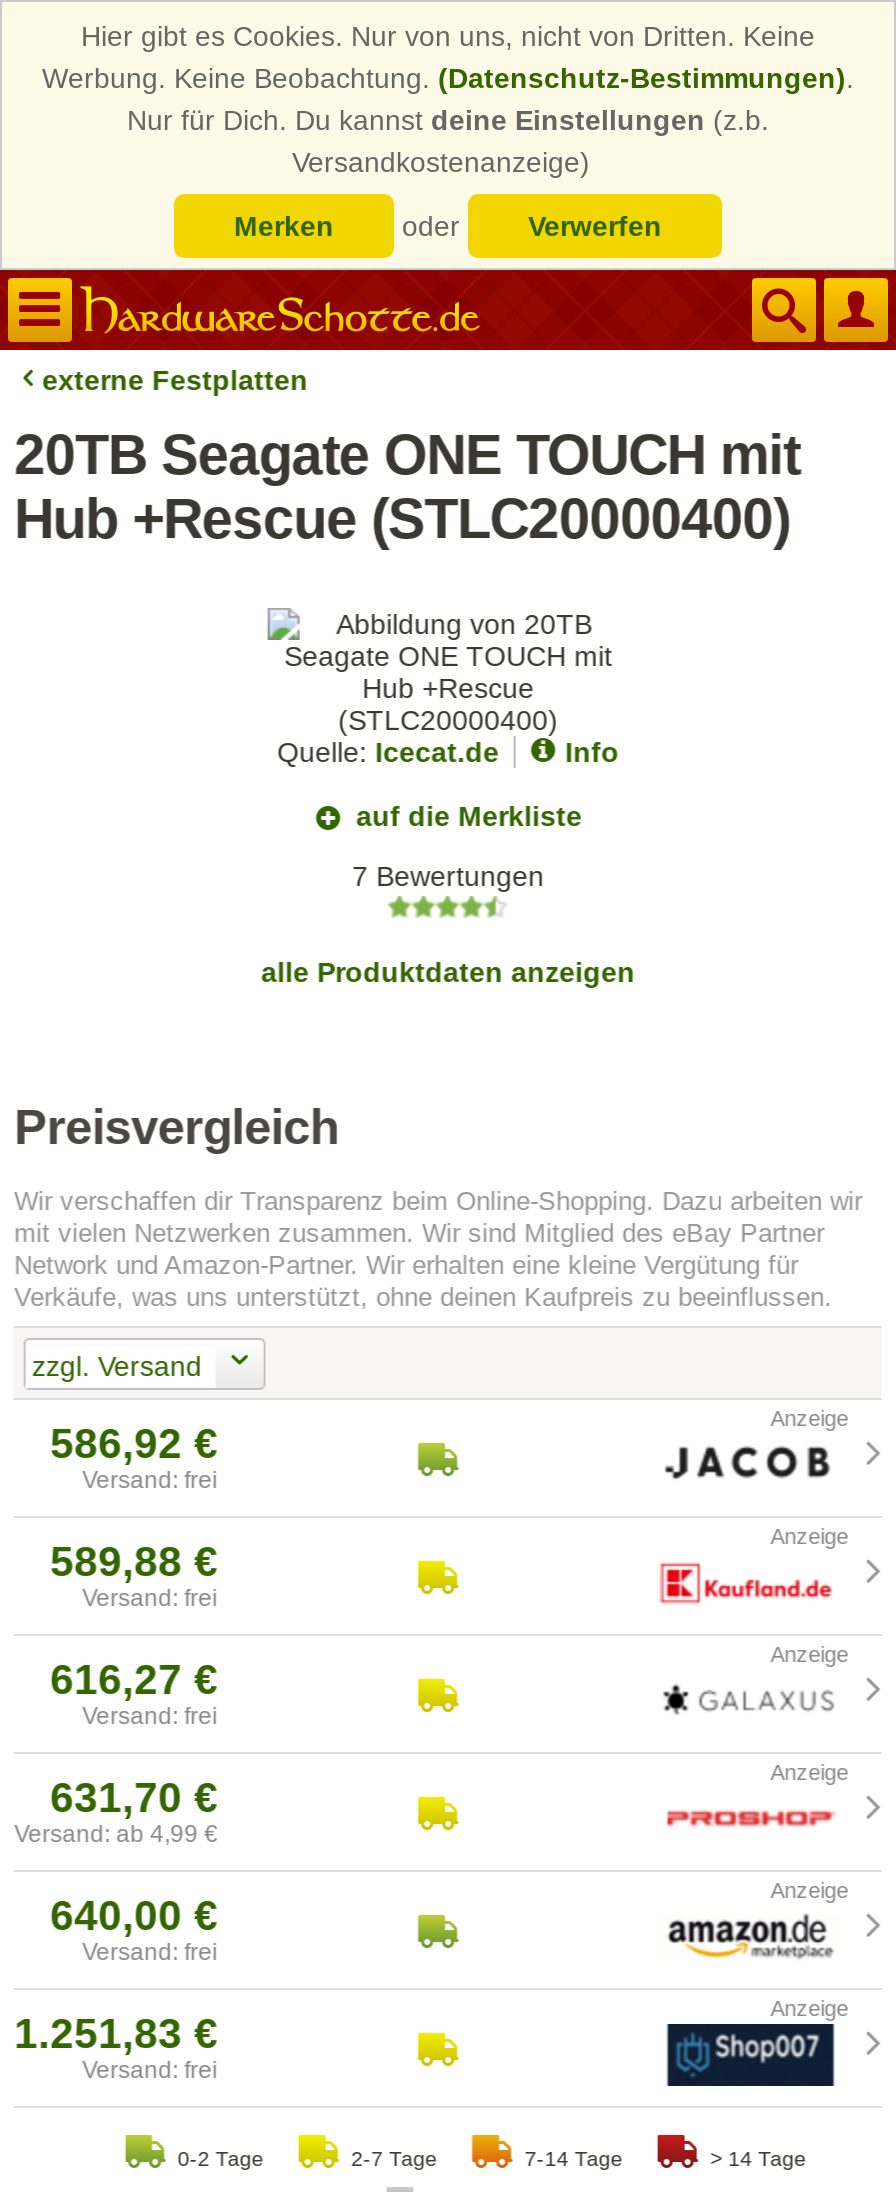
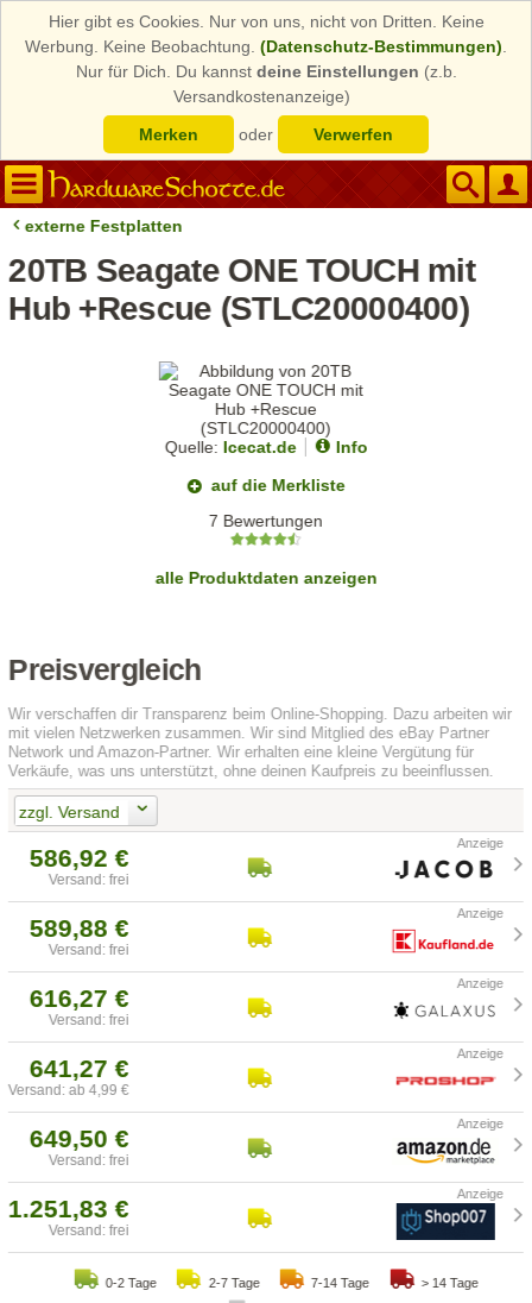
- 631,70 €
+ 641,27 €

- 640,00 €
+ 649,50 €
